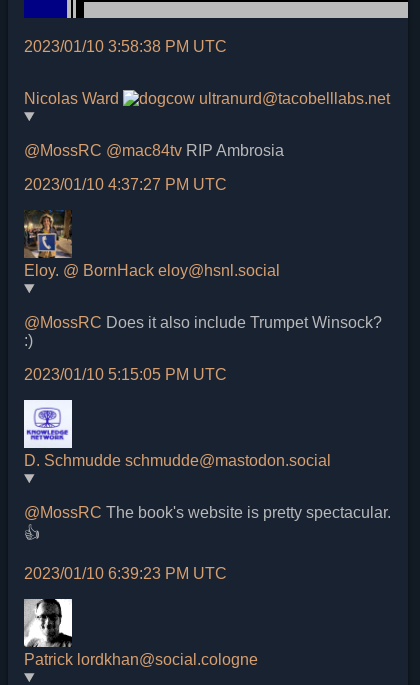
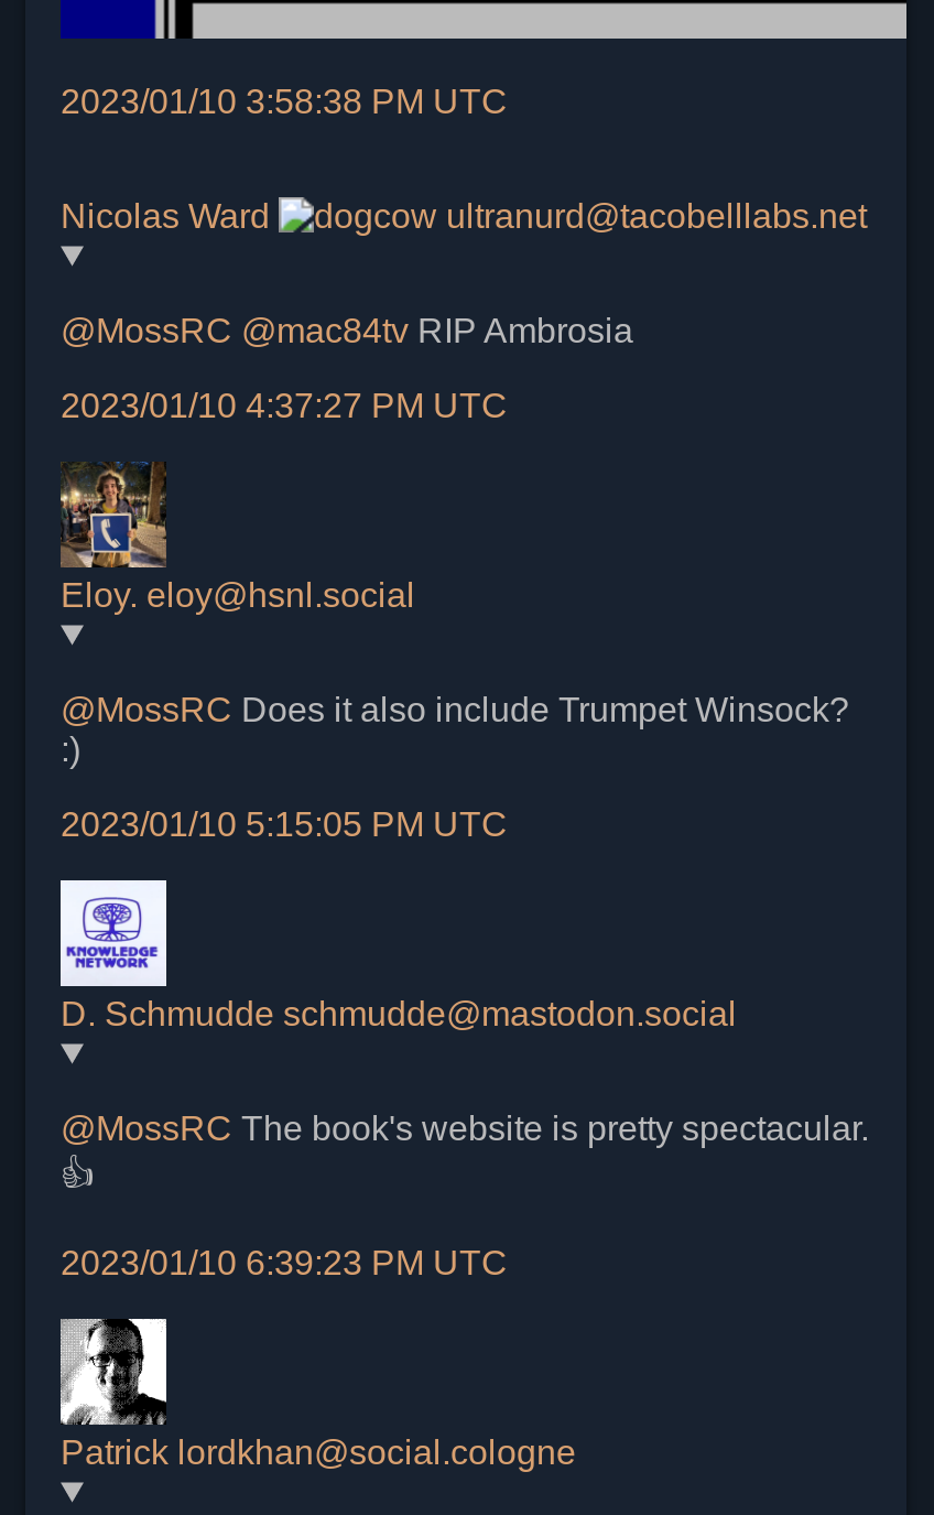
- Eloy. @ BornHack eloy@hsnl.social
+ Eloy. eloy@hsnl.social
